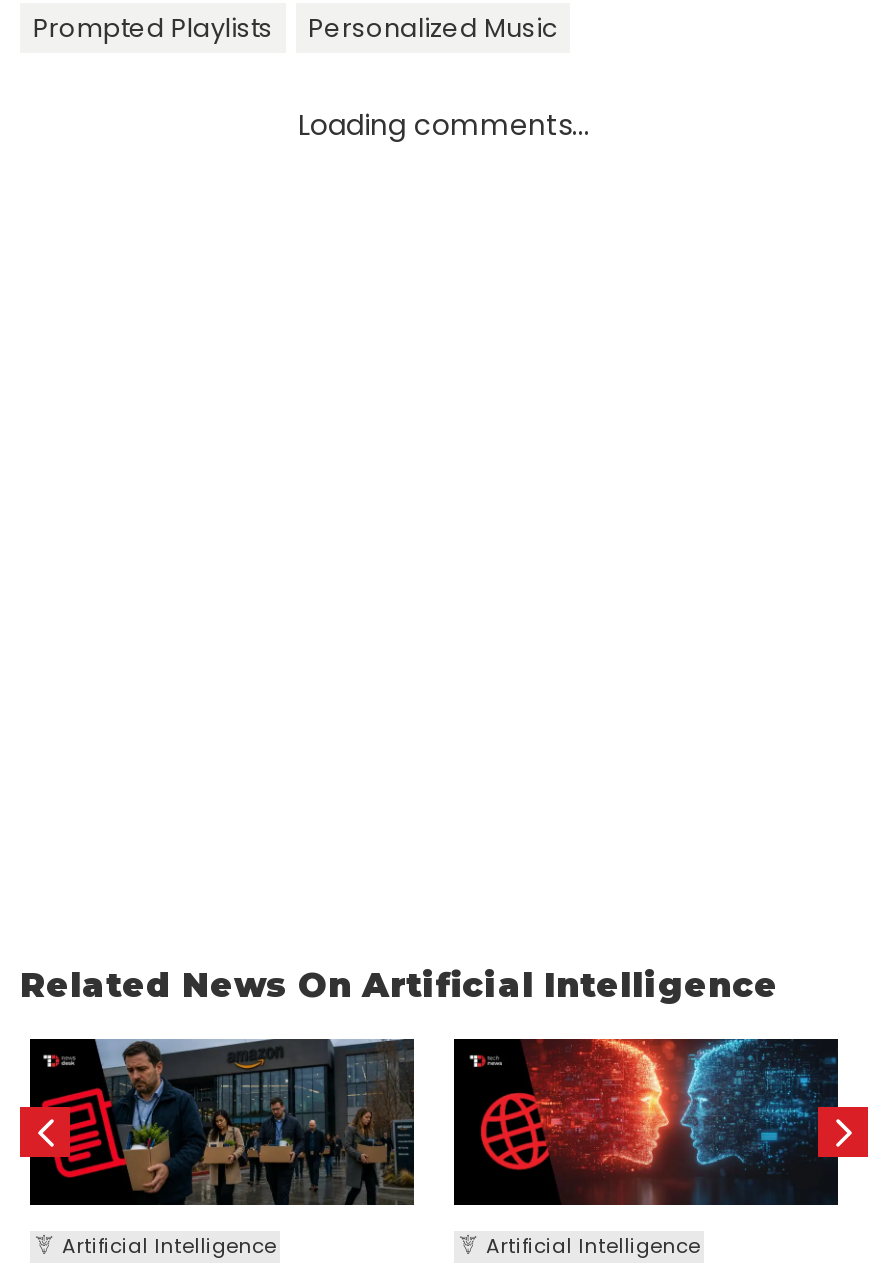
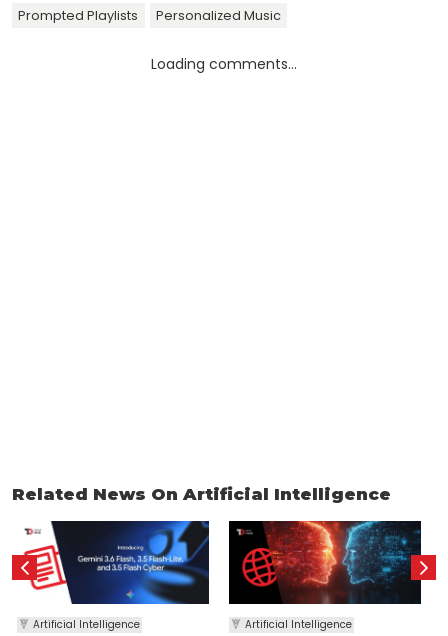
- [image]
+ [image]
